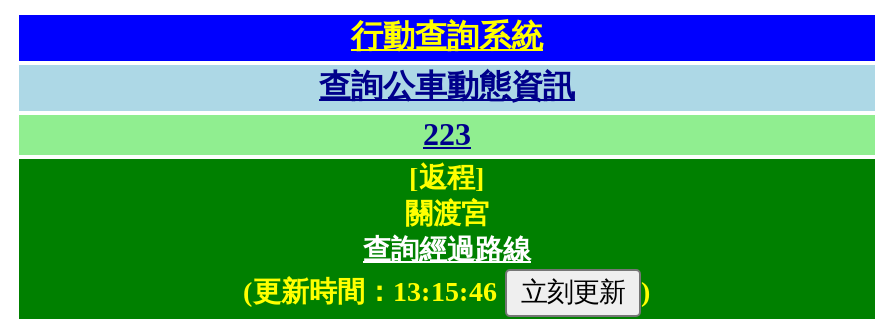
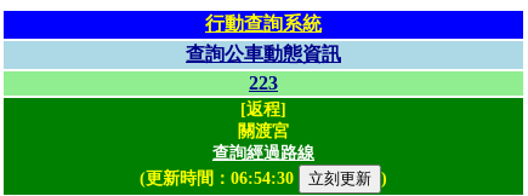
- (更新時間：13:15:46
+ (更新時間：06:54:30
